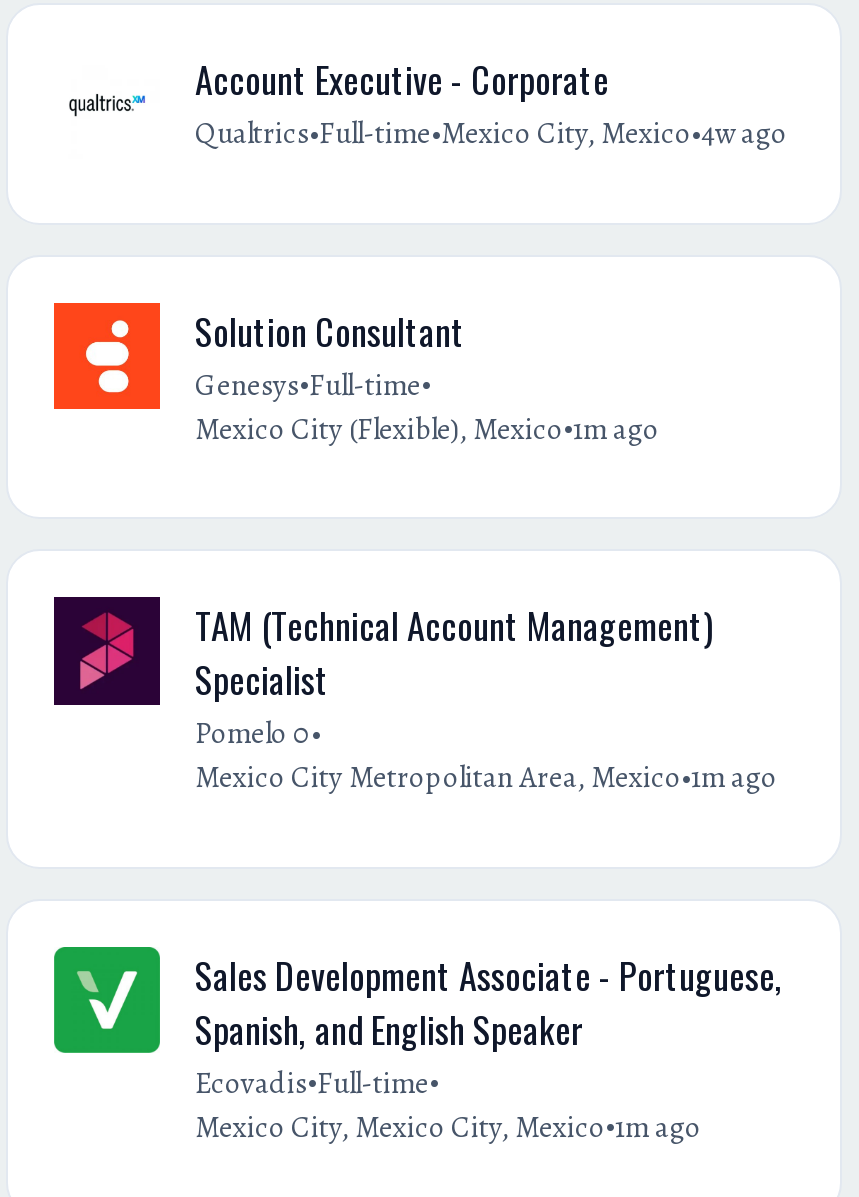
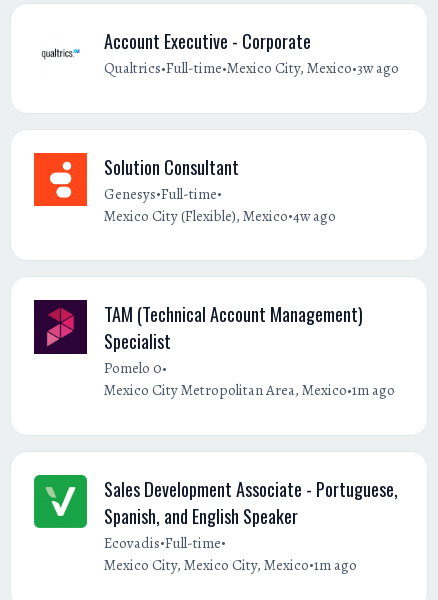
- Qualtrics•Full-time•Mexico City, Mexico•4w ago
+ Qualtrics•Full-time•Mexico City, Mexico•3w ago

- Mexico City (Flexible), Mexico•1m ago
+ Mexico City (Flexible), Mexico•4w ago
